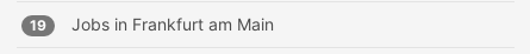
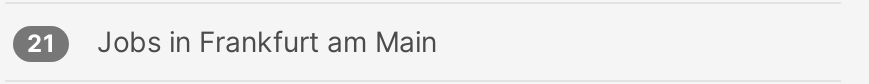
- 19 Jobs in Frankfurt am Main
+ 21 Jobs in Frankfurt am Main
